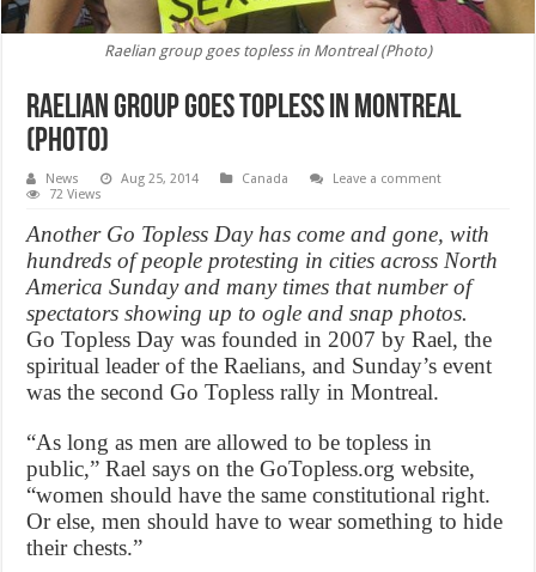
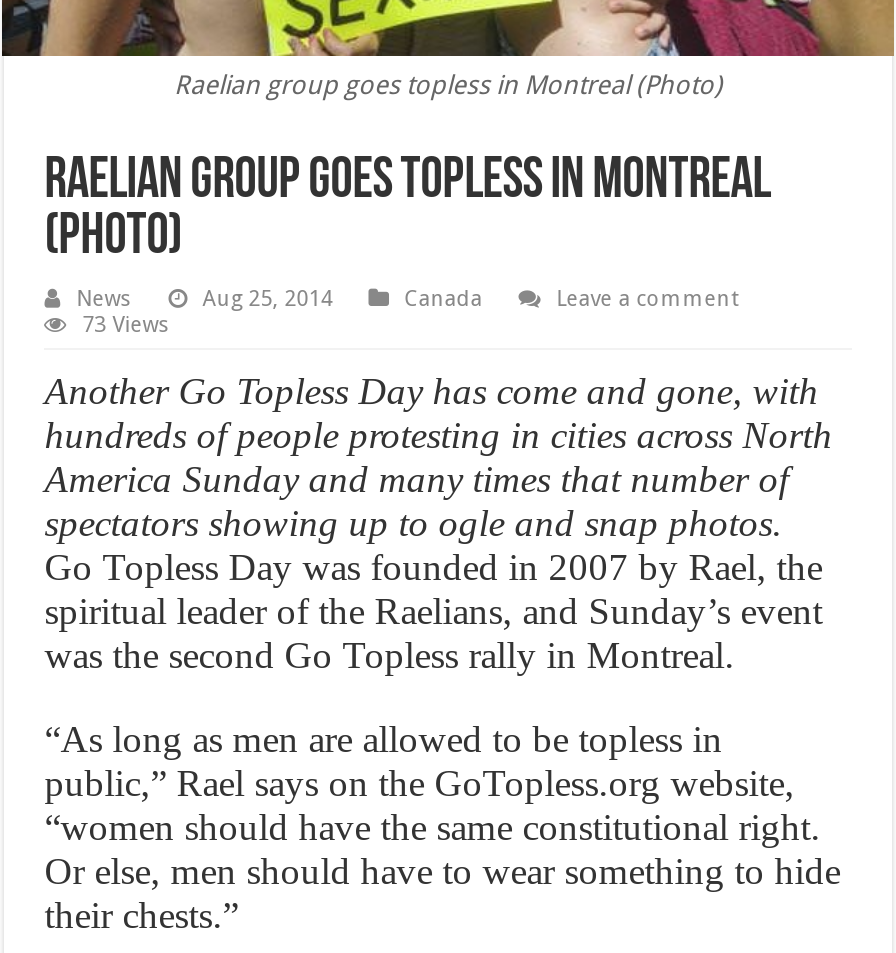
- 72 Views
+ 73 Views
